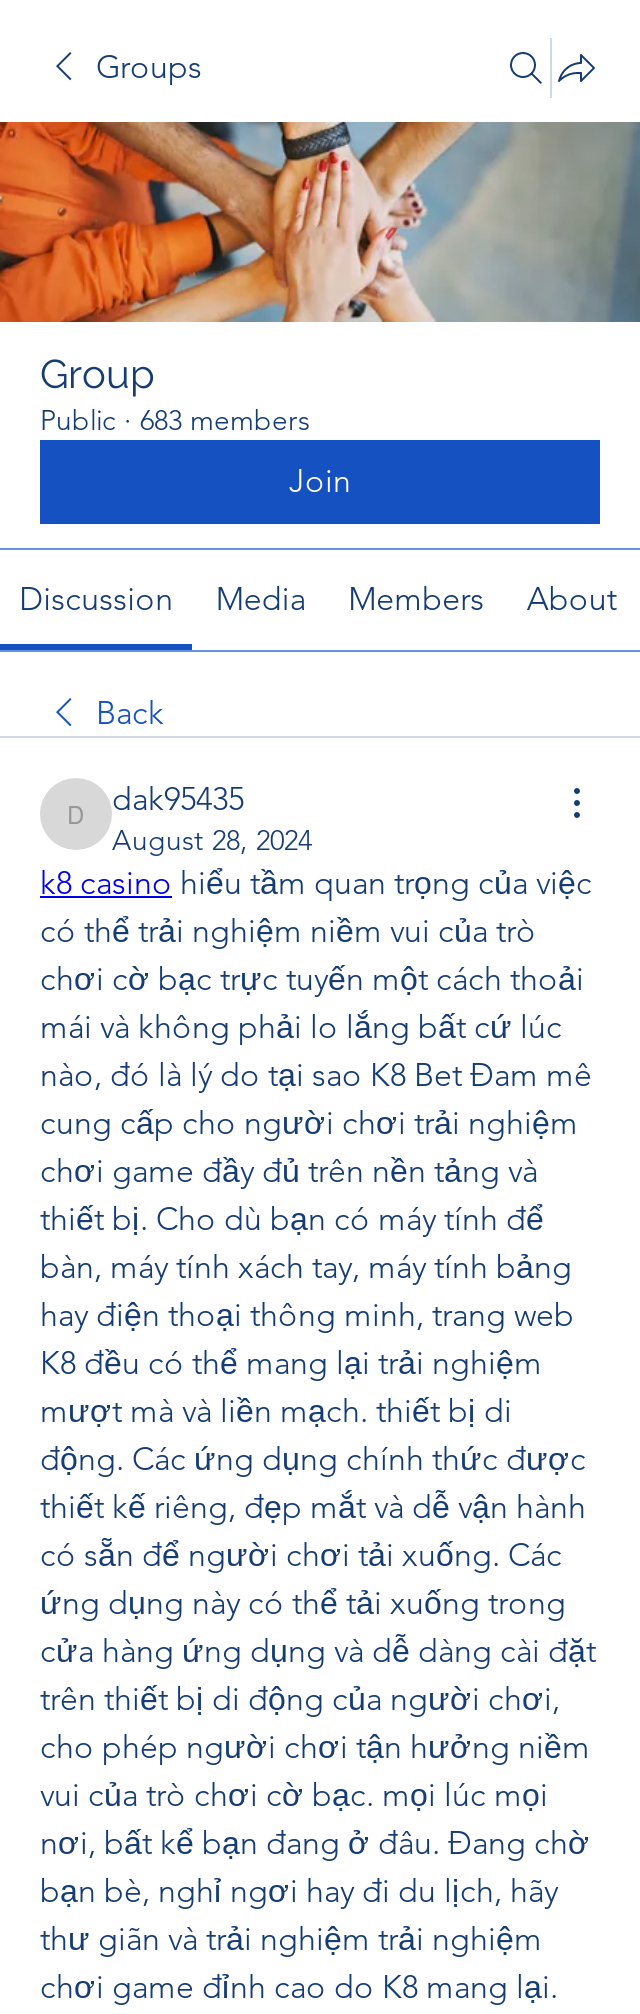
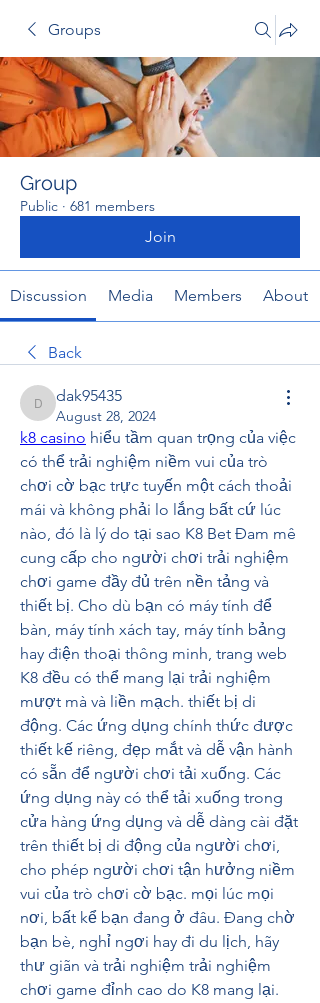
- Public · 683 members
+ Public · 681 members
